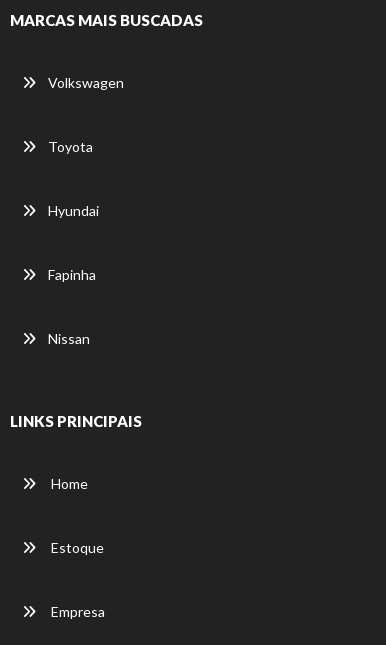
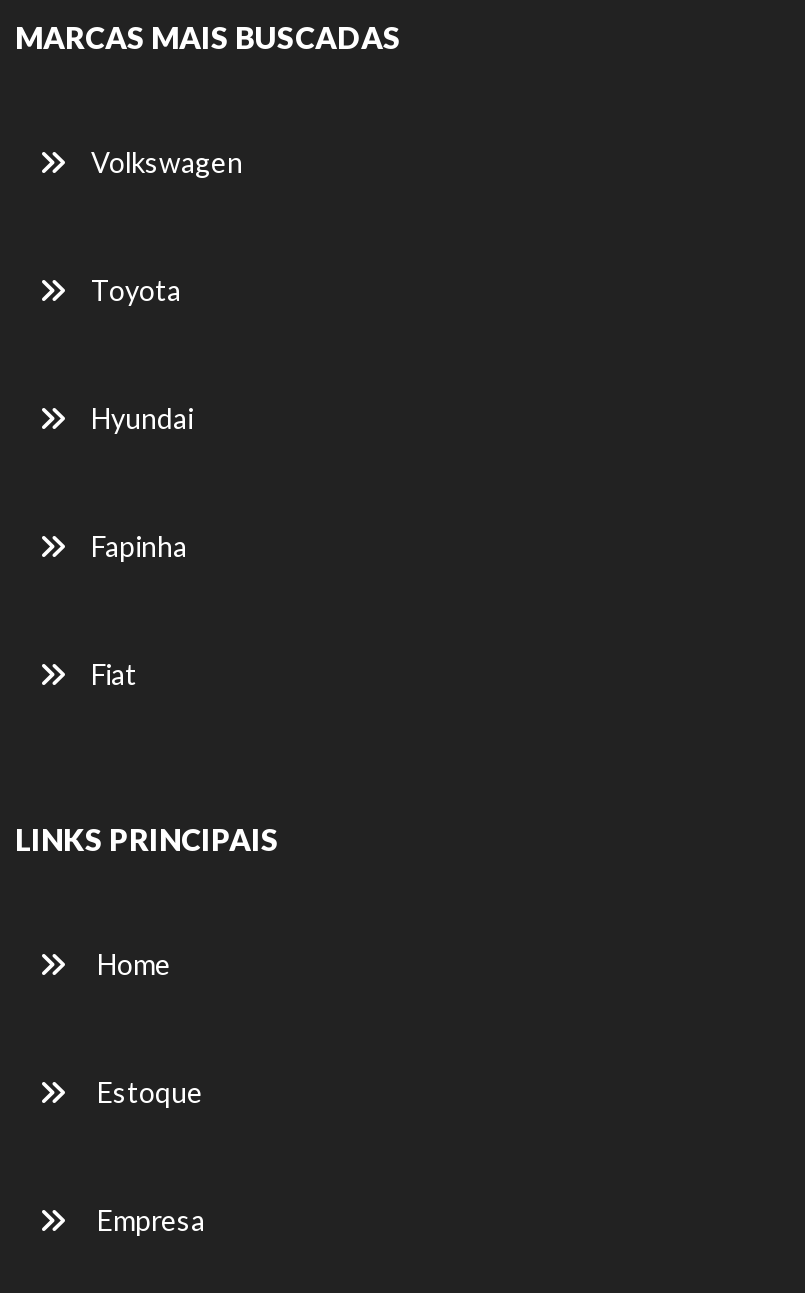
- Nissan
+ Fiat
